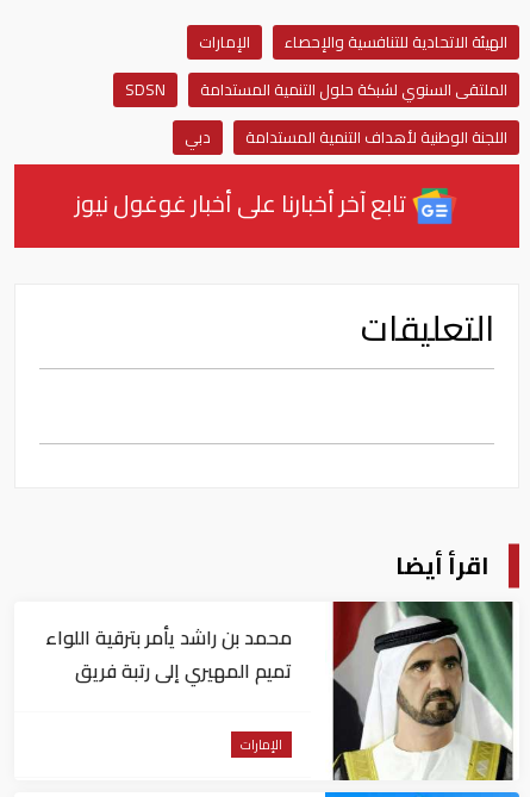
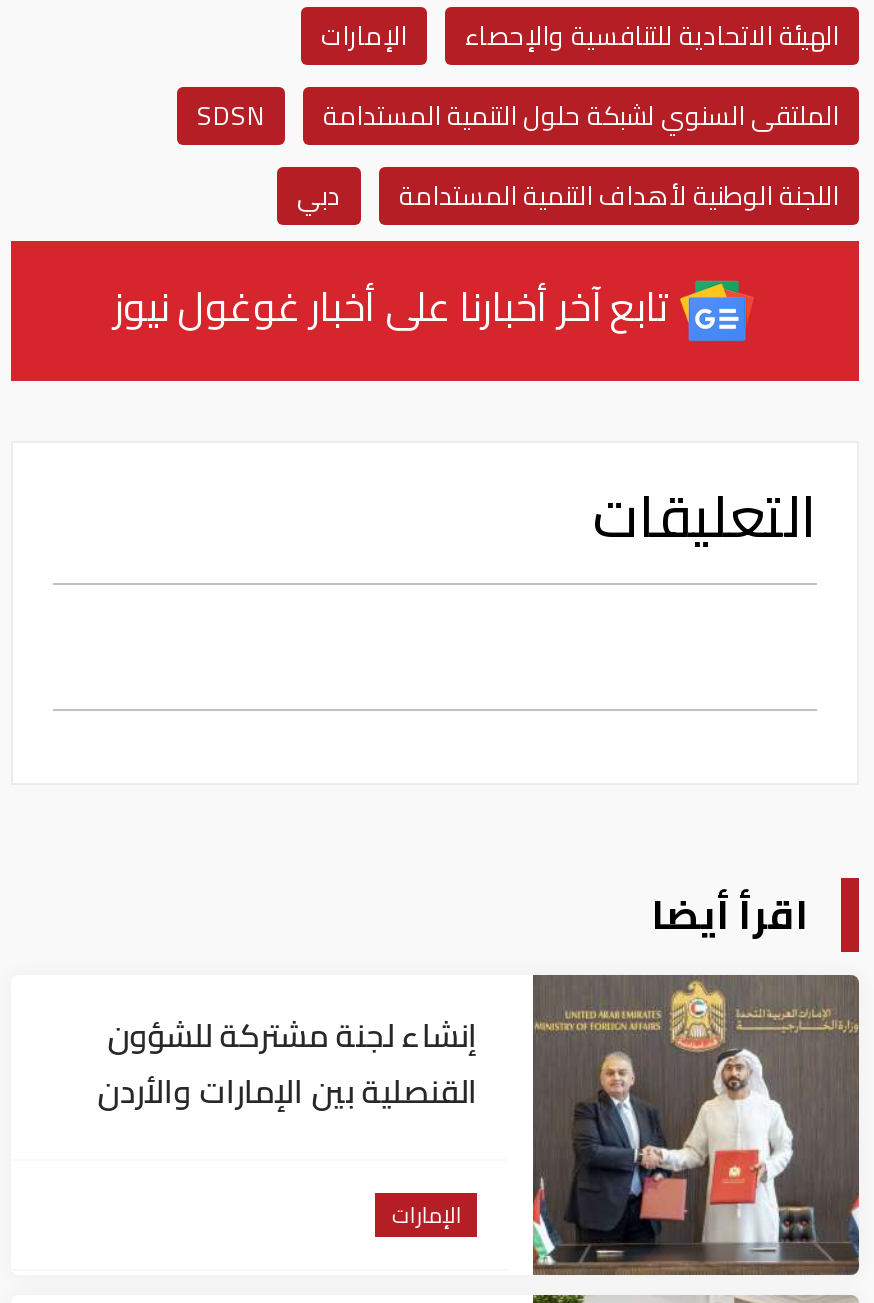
- [image]
- محمد بن راشد يأمر بترقية اللواء
- تميم المهيري إلى رتبة فريق
+ [image]
+ إنشاء لجنة مشتركة للشؤون
+ القنصلية بين الإمارات والأردن
